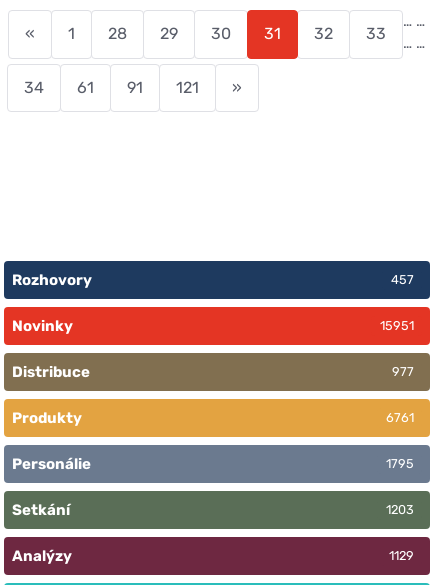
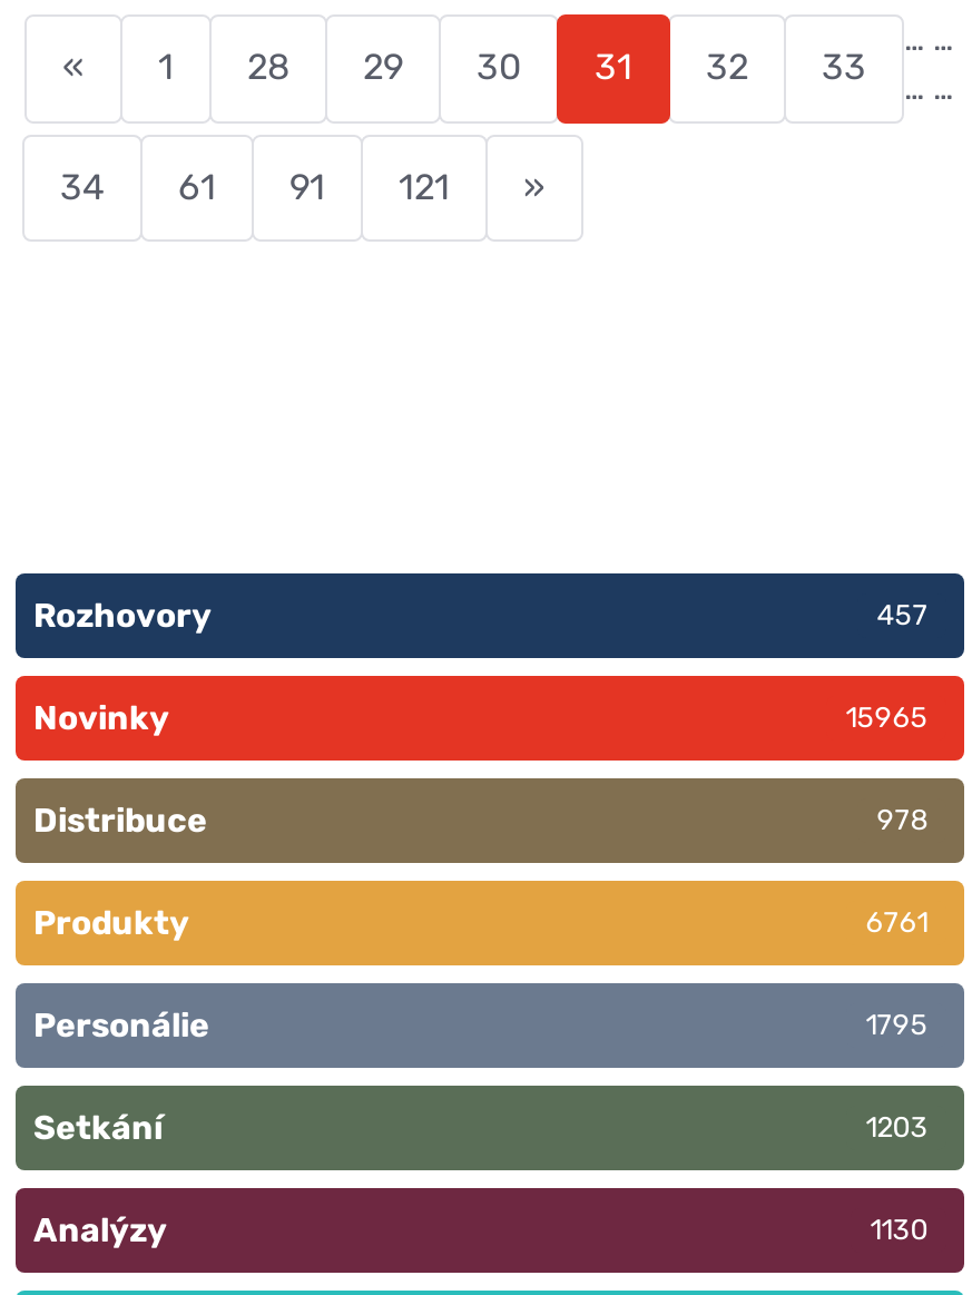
- 15951
+ 15965

- 977
+ 978

- 1129
+ 1130
